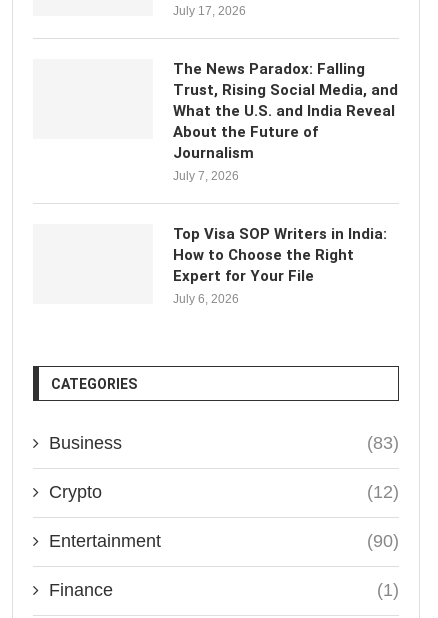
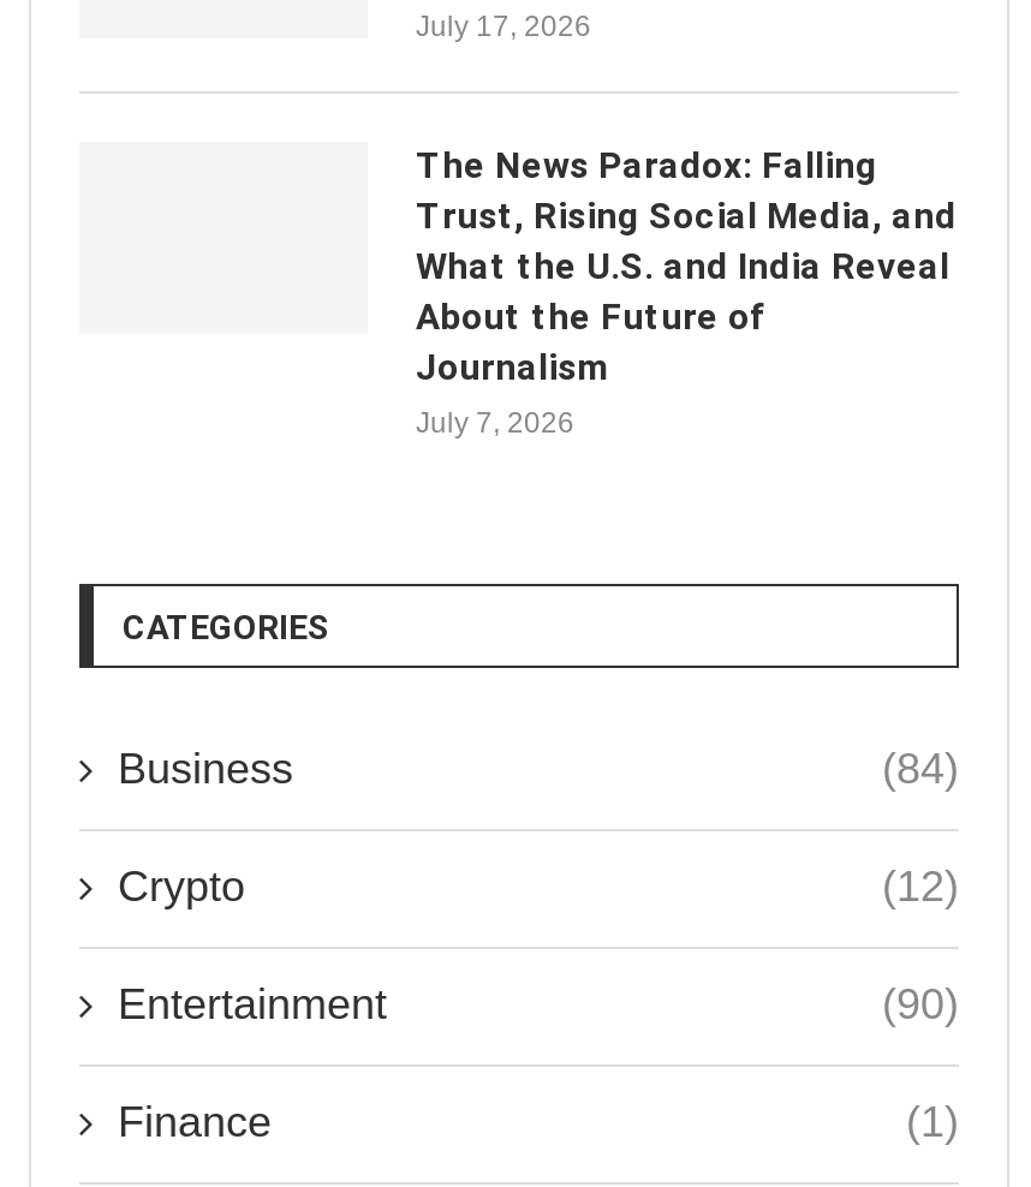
- Top Visa SOP Writers in India:
- How to Choose the Right
- Expert for Your File
- July 6, 2026

- (83)
+ (84)
